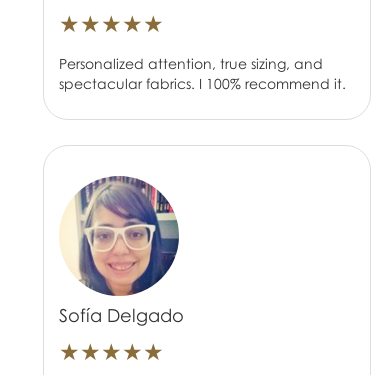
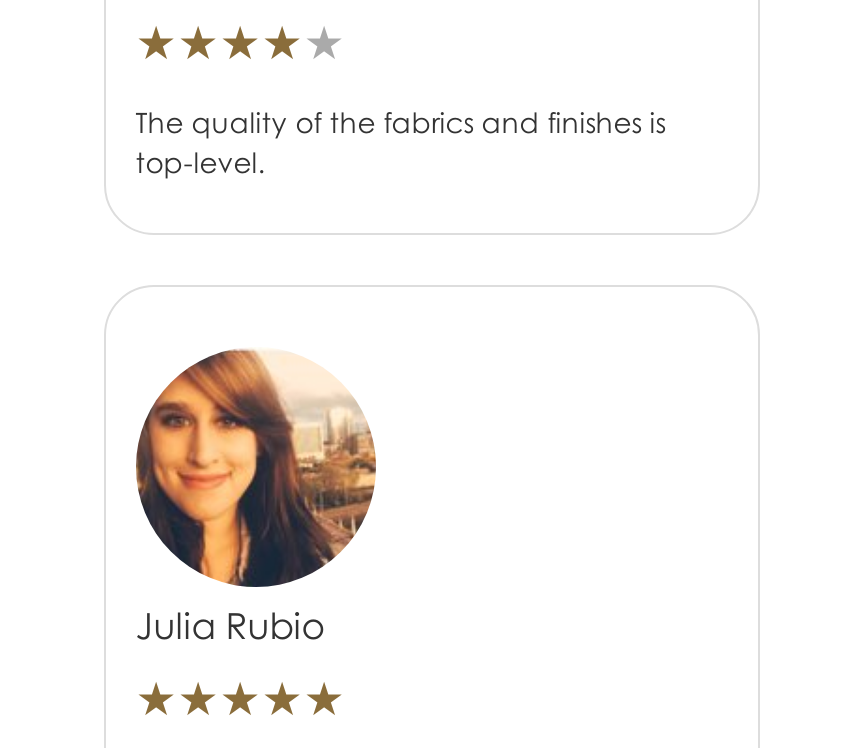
- Personalized attention, true sizing, and
- spectacular fabrics. I 100% recommend it.
+ The quality of the fabrics and finishes is
+ top-level.

- [image]
- Sofía Delgado
+ [image]
+ Julia Rubio
